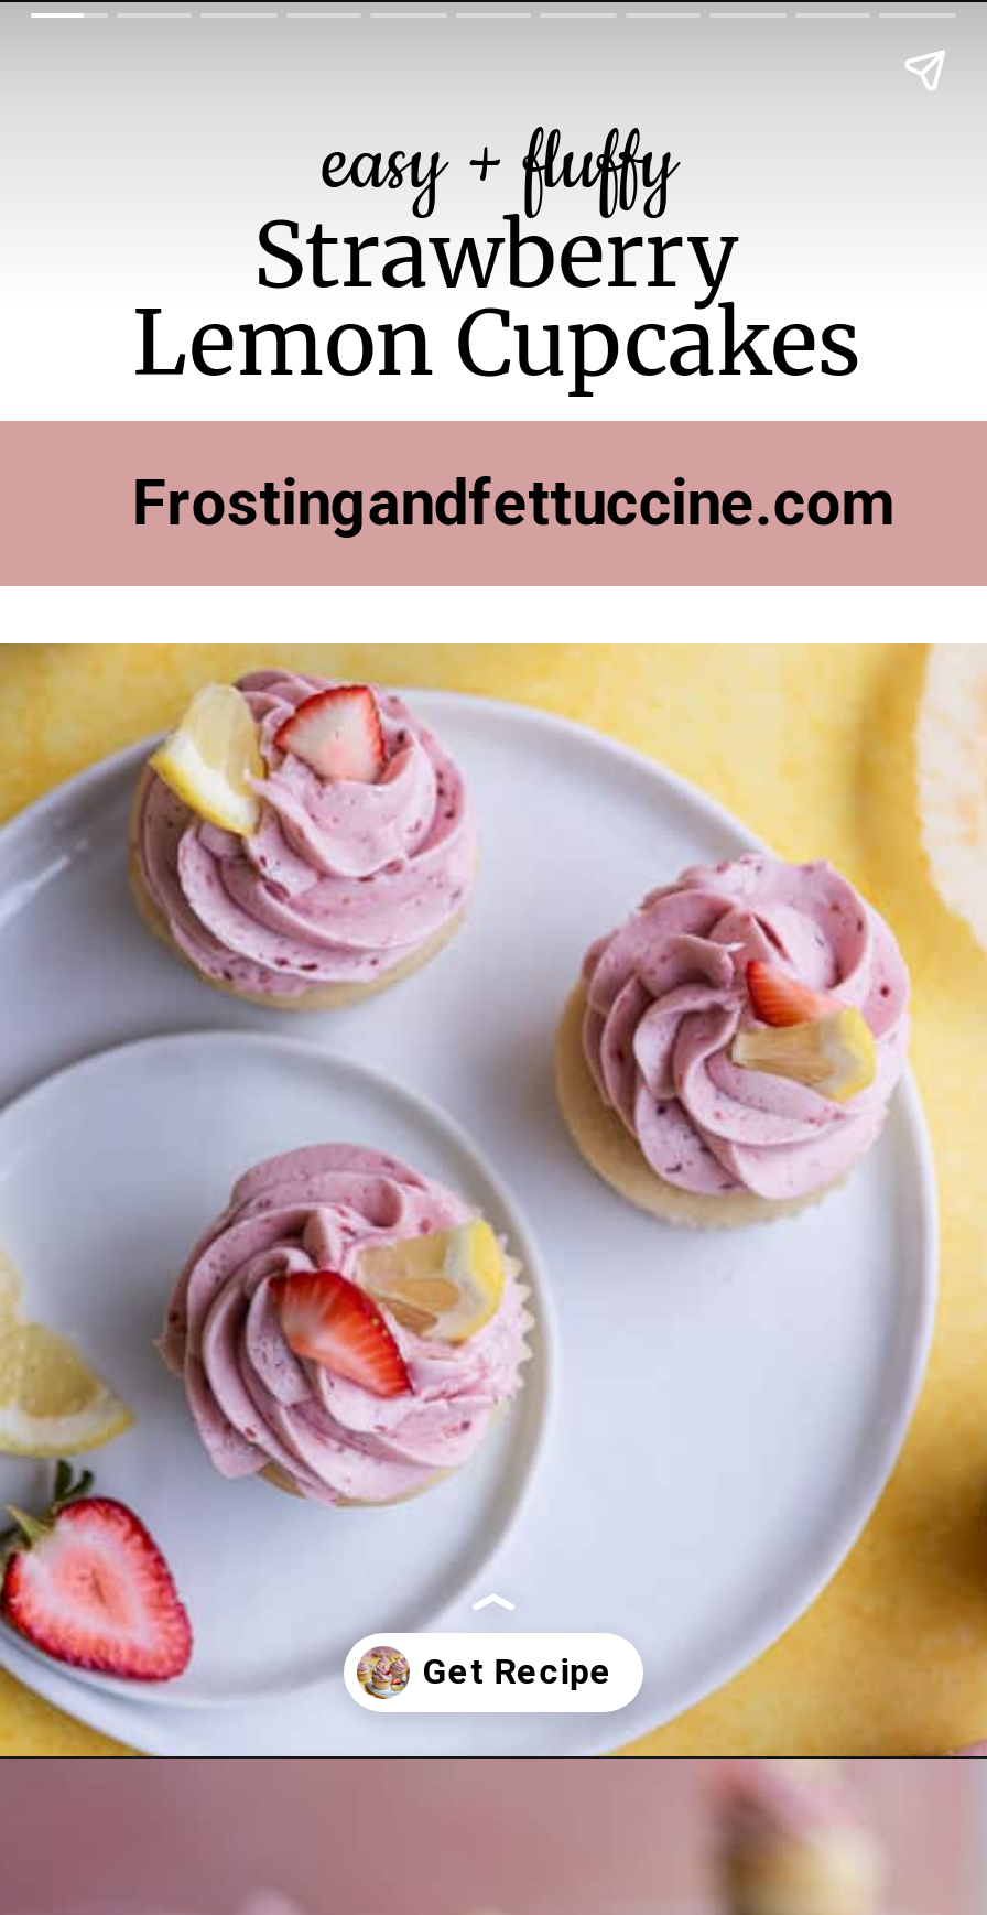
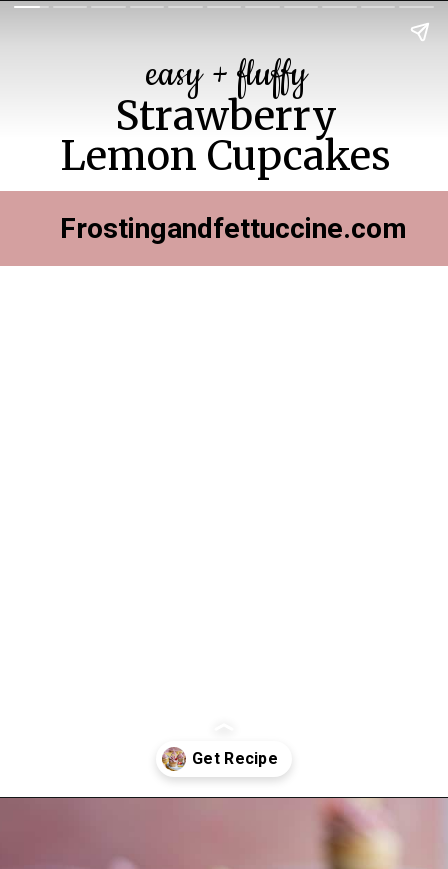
- [image]
